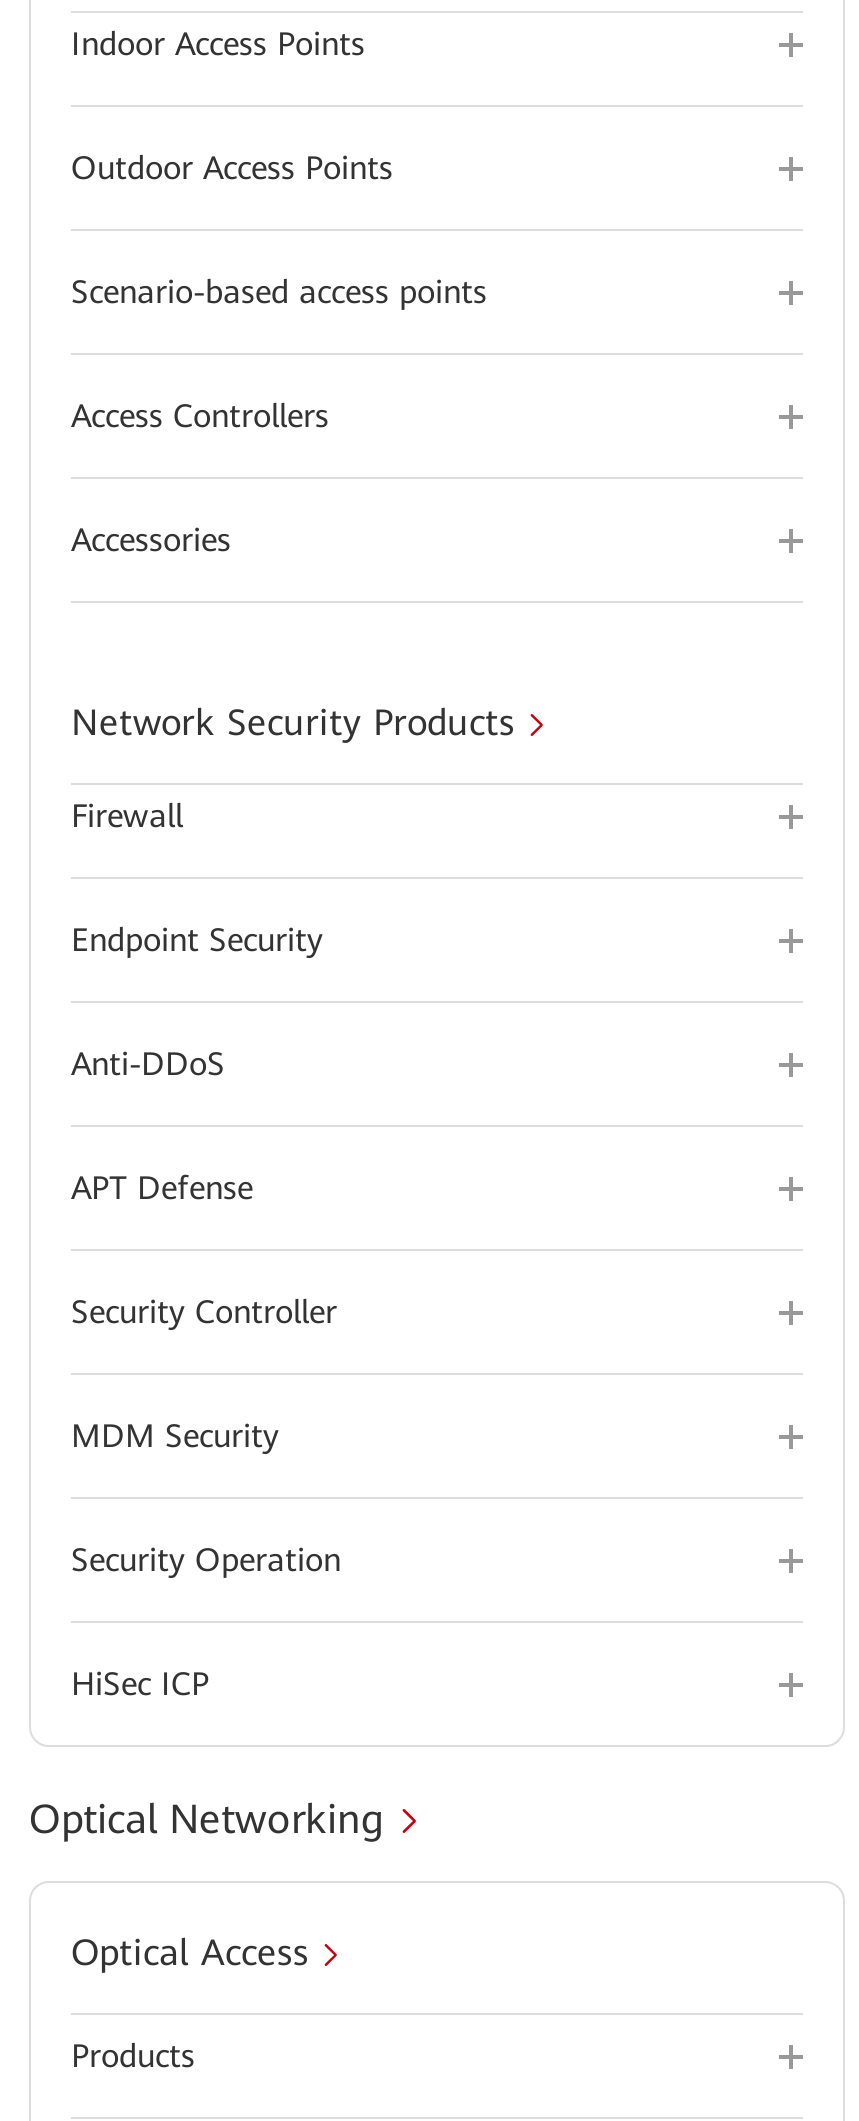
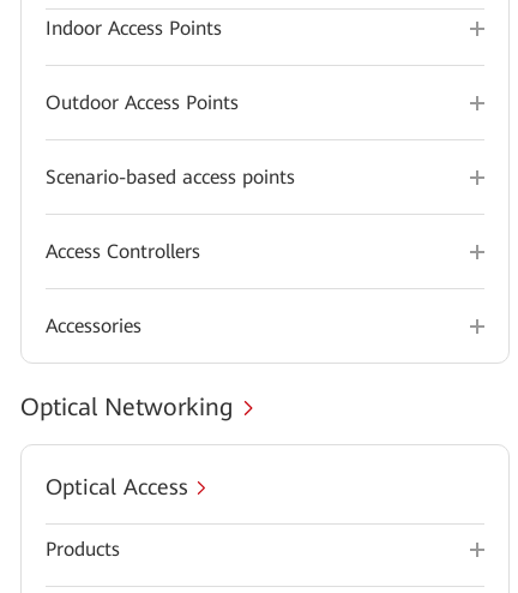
- Network Security Products
- Firewall
- Endpoint Security
- Anti-DDoS
- APT Defense
- Security Controller
- MDM Security
- Security Operation
- HiSec ICP
